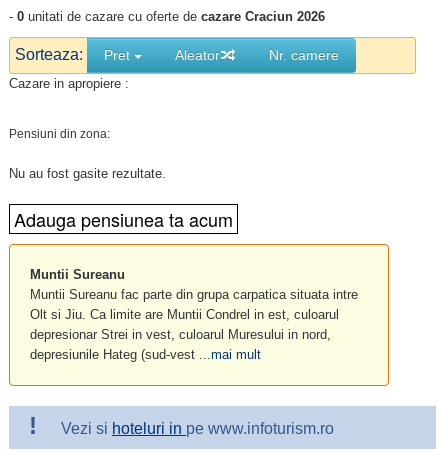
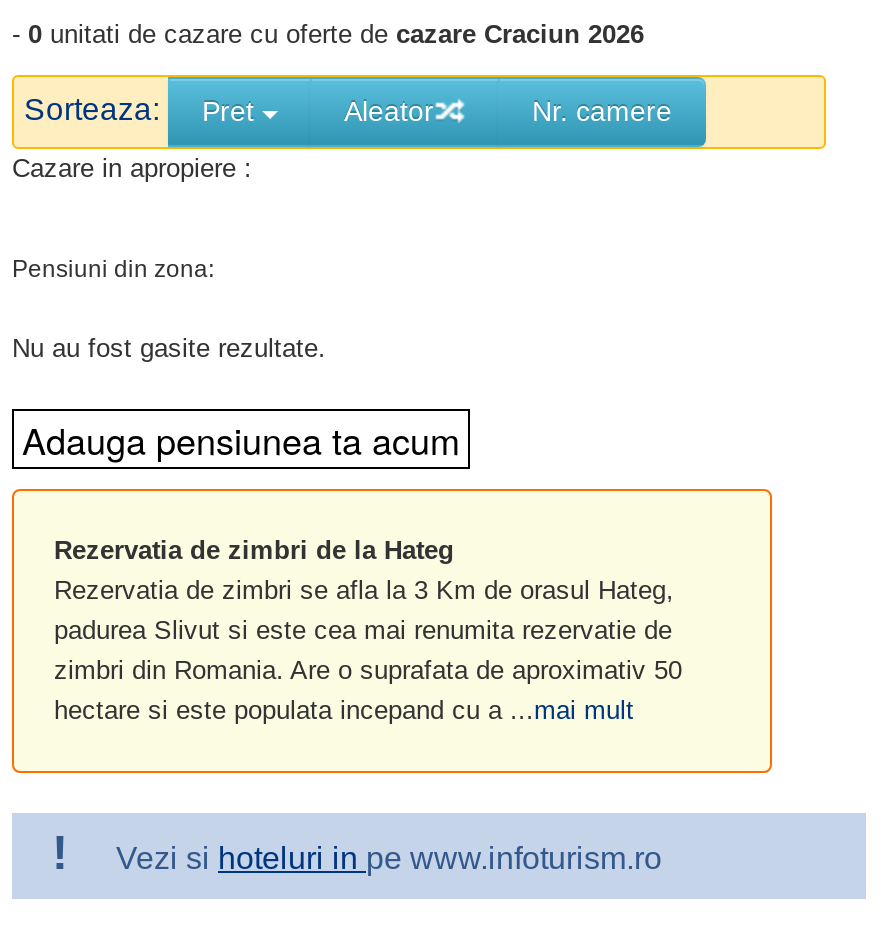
- Muntii Sureanu
- Muntii Sureanu fac parte din grupa carpatica situata intre
- Olt si Jiu. Ca limite are Muntii Condrel in est, culoarul
- depresionar Strei in vest, culoarul Muresului in nord,
- depresiunile Hateg (sud-vest ...mai mult
+ Rezervatia de zimbri de la Hateg
+ Rezervatia de zimbri se afla la 3 Km de orasul Hateg,
+ padurea Slivut si este cea mai renumita rezervatie de
+ zimbri din Romania. Are o suprafata de aproximativ 50
+ hectare si este populata incepand cu a ...mai mult
